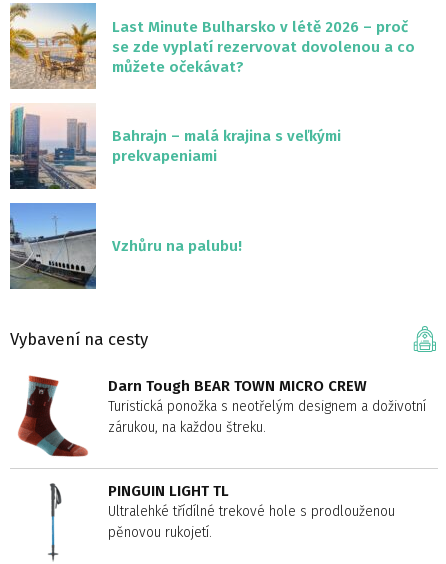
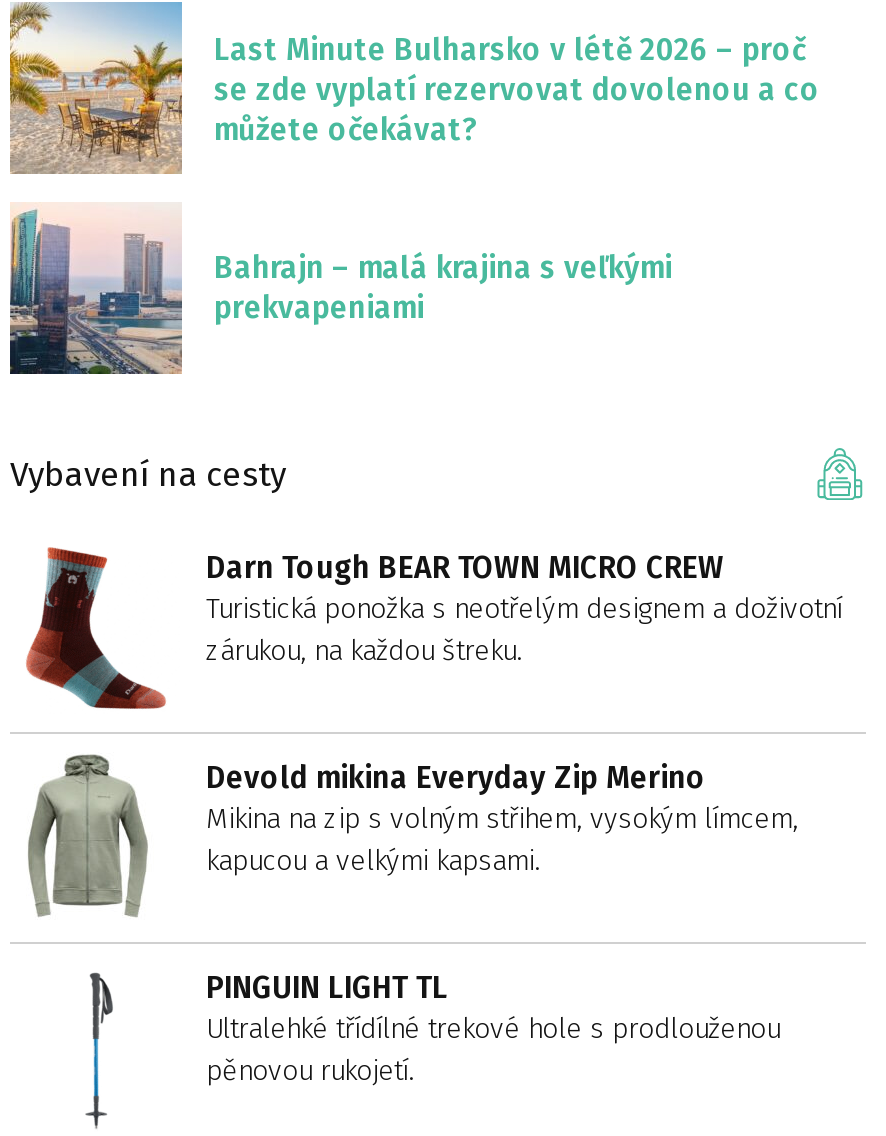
- [image]
- Vzhůru na palubu!

moved up: [image] | Vybavení na cesty | Darn Tough BEAR TOWN MICRO CREW | Turistická ponožka s neotřelým designem a doživotní | zárukou, na každou štreku.

+ [image]
+ Devold mikina Everyday Zip Merino
+ Mikina na zip s volným střihem, vysokým límcem,
+ kapucou a velkými kapsami.
